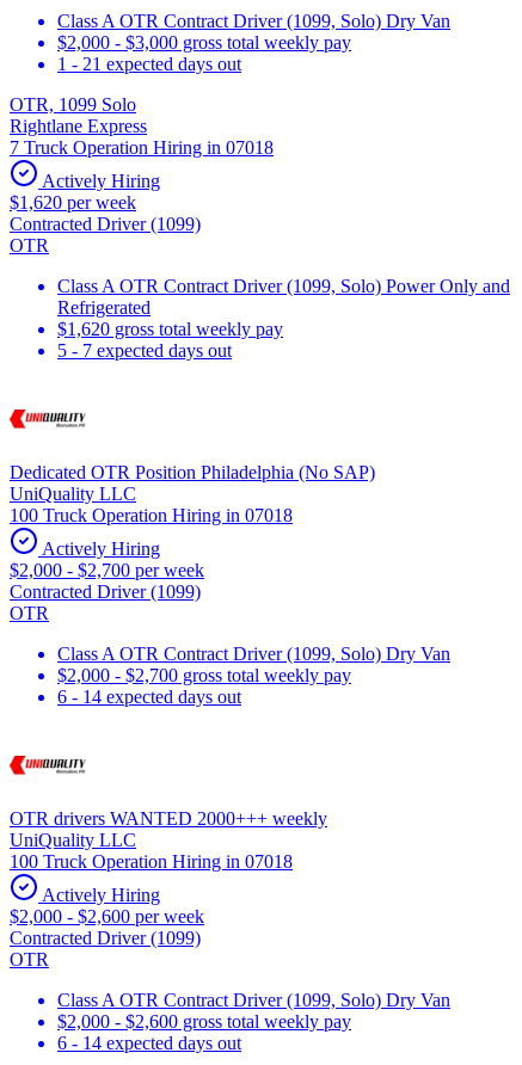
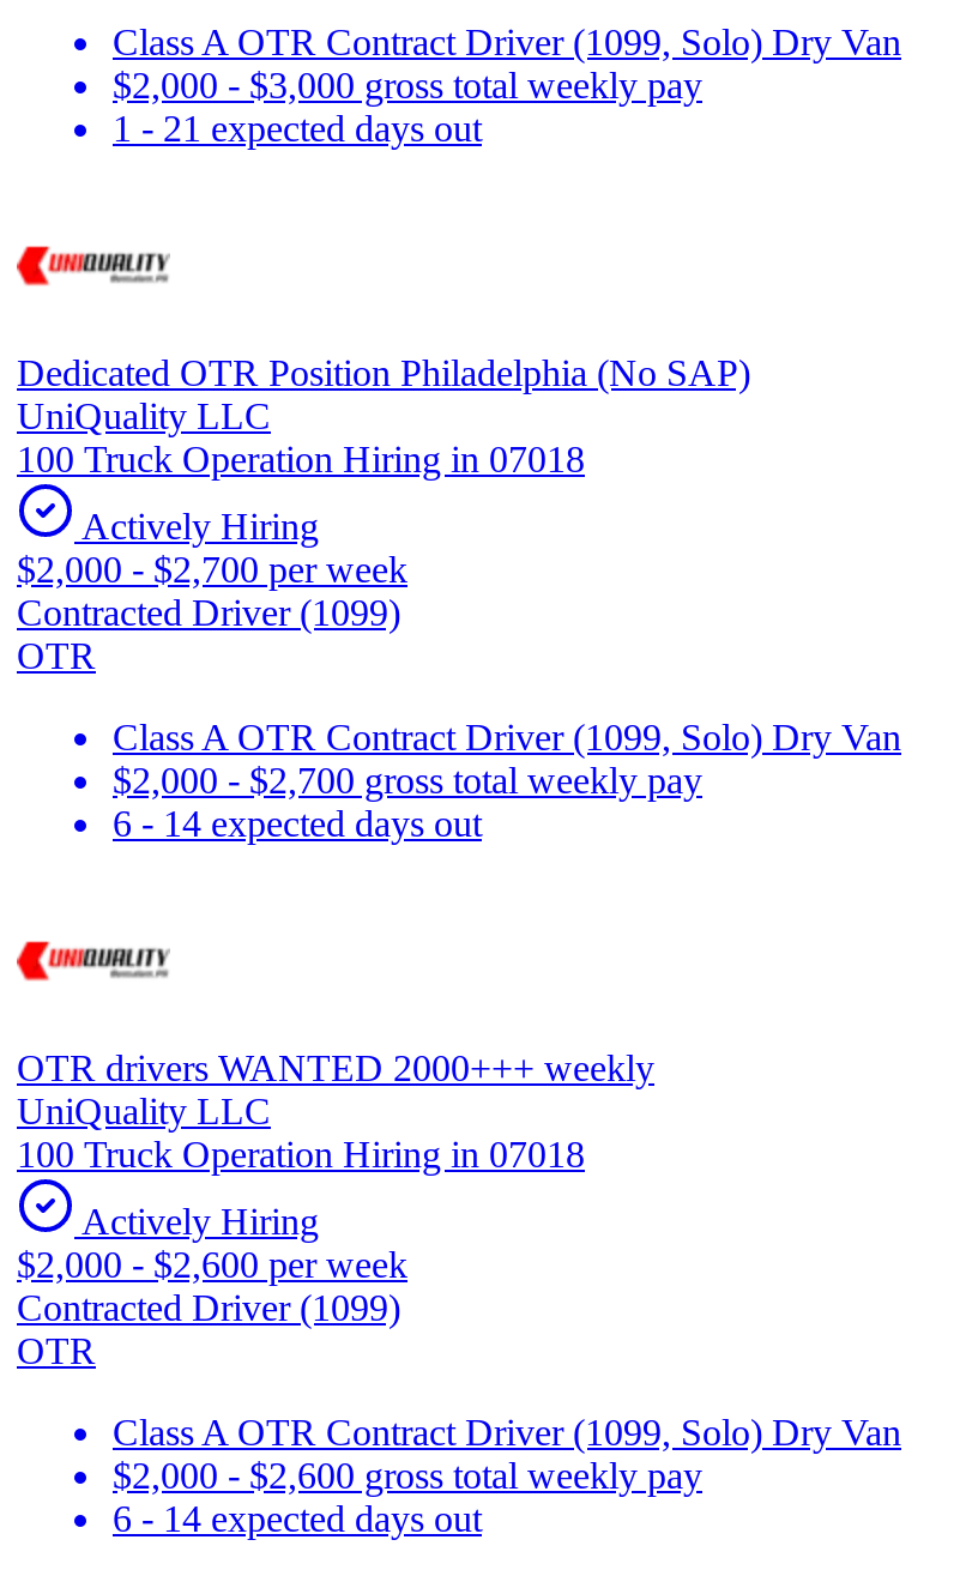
- OTR, 1099 Solo
- Rightlane Express
- 7 Truck Operation Hiring in 07018
- Actively Hiring
- $1,620 per week
- Contracted Driver (1099)
- OTR
- Class A OTR Contract Driver (1099, Solo) Power Only and
- Refrigerated
- $1,620 gross total weekly pay
- 5 - 7 expected days out
